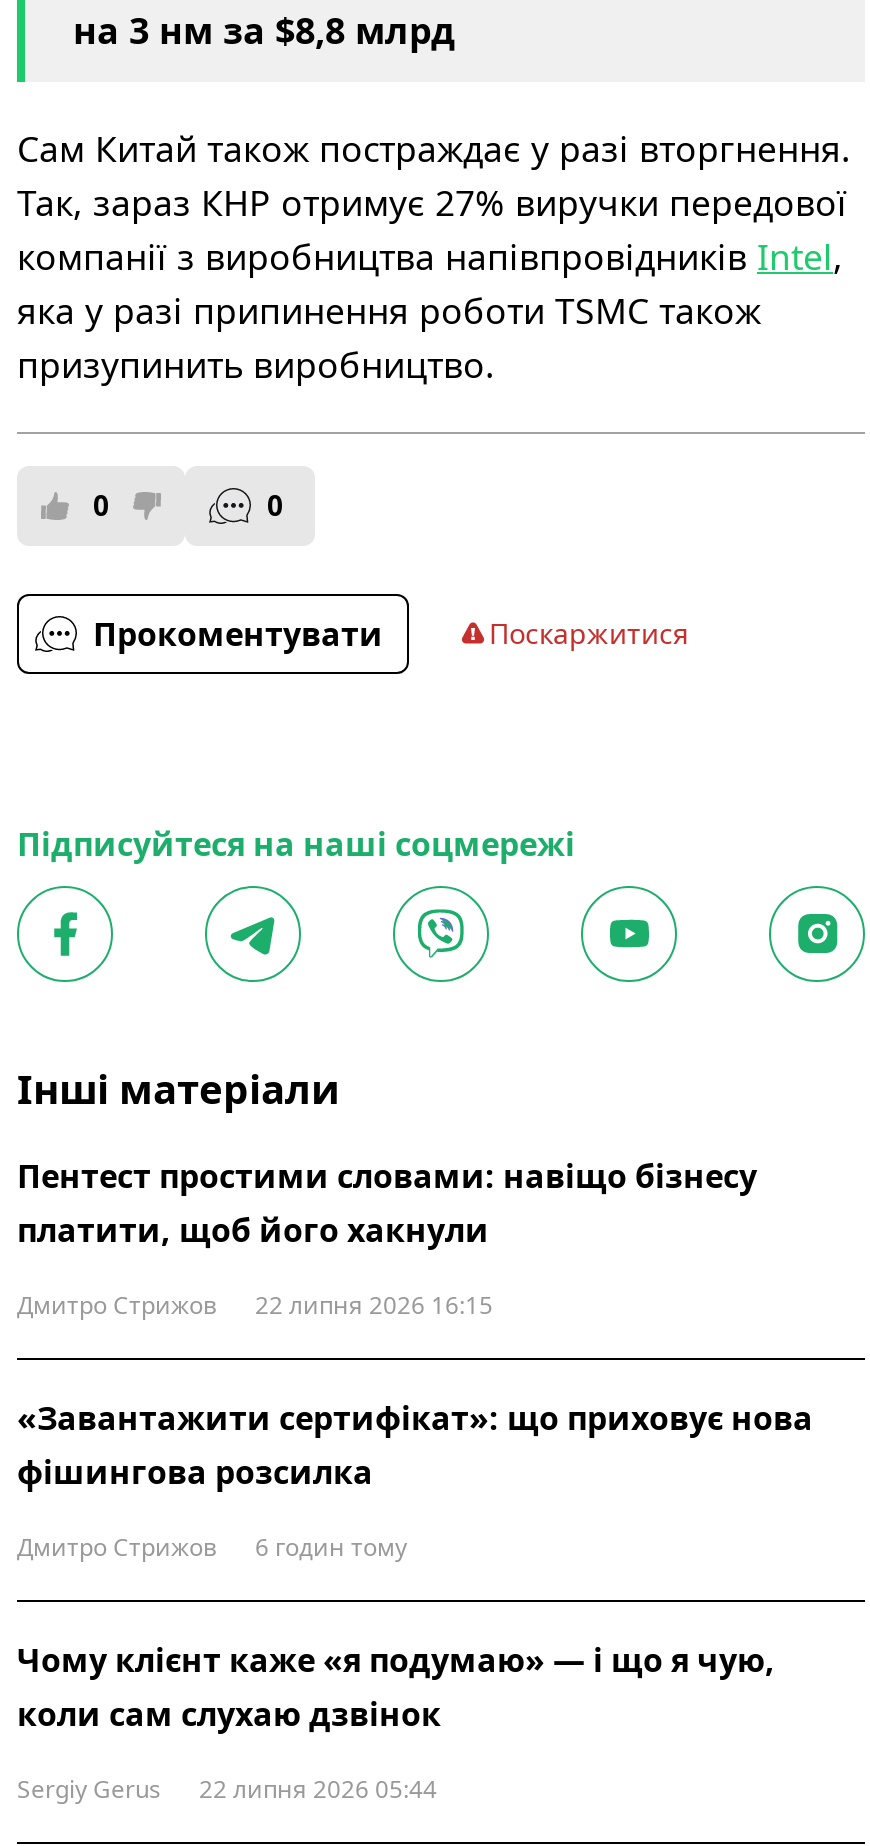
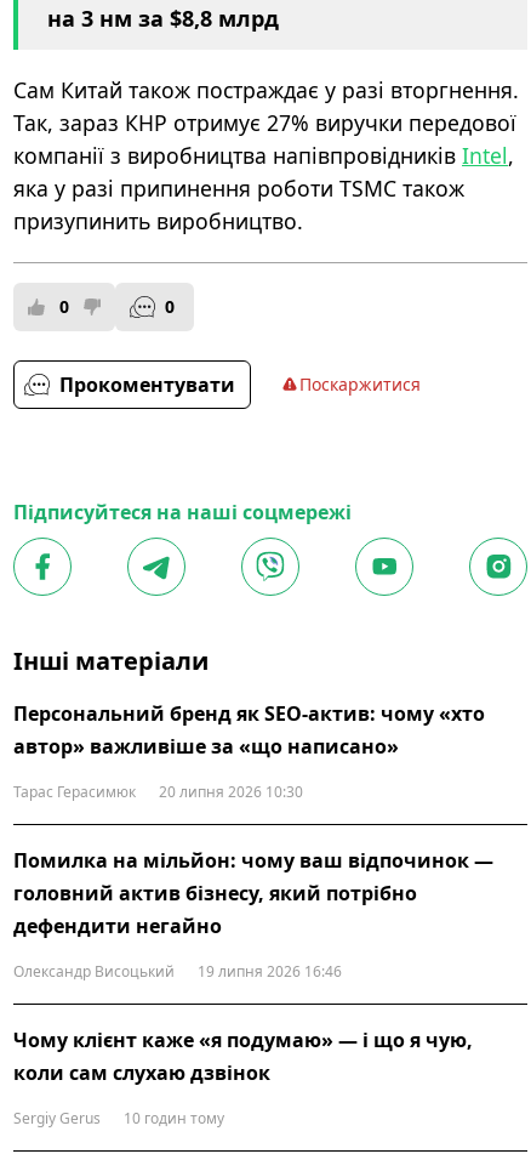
- Пентест простими словами: навіщо бізнесу
- платити, щоб його хакнули
+ Персональний бренд як SEO-актив: чому «хто
+ автор» важливіше за «що написано»

- Дмитро Стрижов
- 22 липня 2026 16:15
+ Тарас Герасимюк
+ 20 липня 2026 10:30

- «Завантажити сертифікат»: що приховує нова
- фішингова розсилка
+ Помилка на мільйон: чому ваш відпочинок —
+ головний актив бізнесу, який потрібно
+ дефендити негайно

- Дмитро Стрижов
- 6 годин тому
+ Олександр Висоцький
+ 19 липня 2026 16:46

- Sergiy Gerus 22 липня 2026 05:44
+ Sergiy Gerus 10 годин тому
